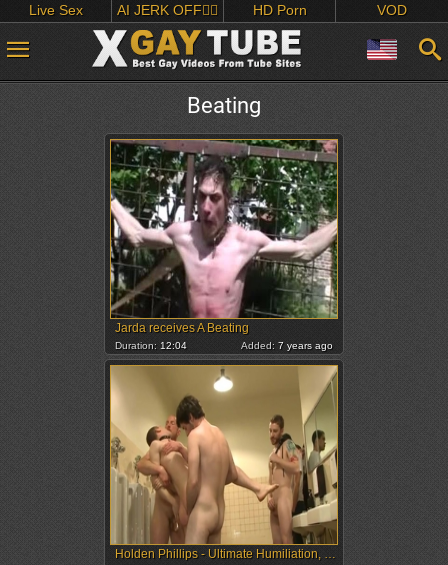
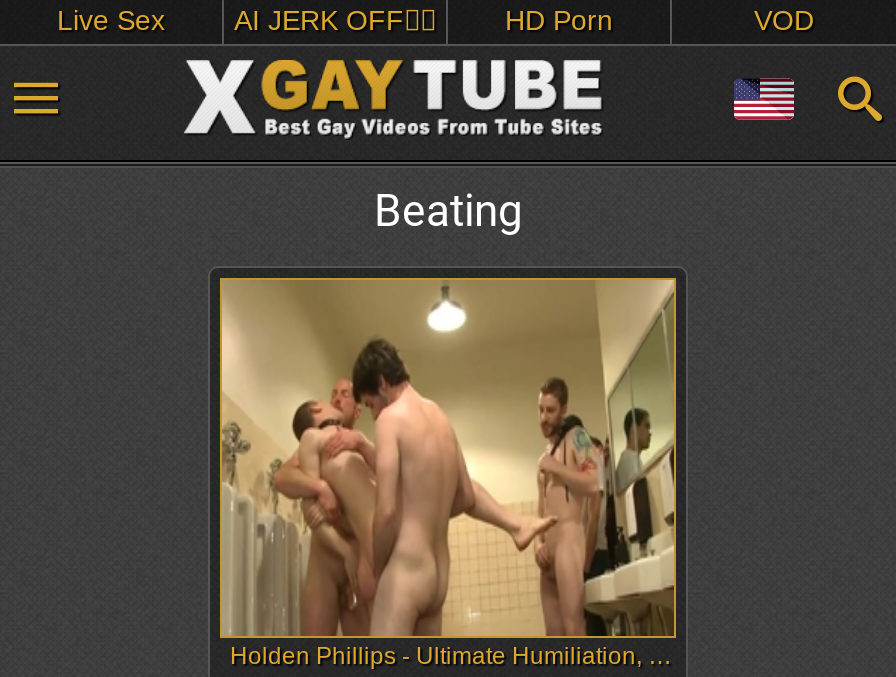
- [image]
- Jarda receives A Beating
- Duration: 12:04
- Added: 7 years ago
